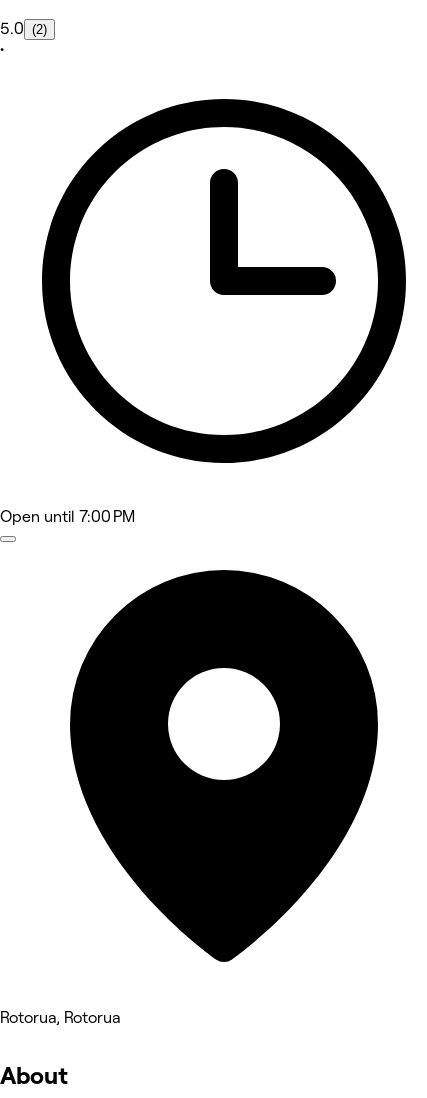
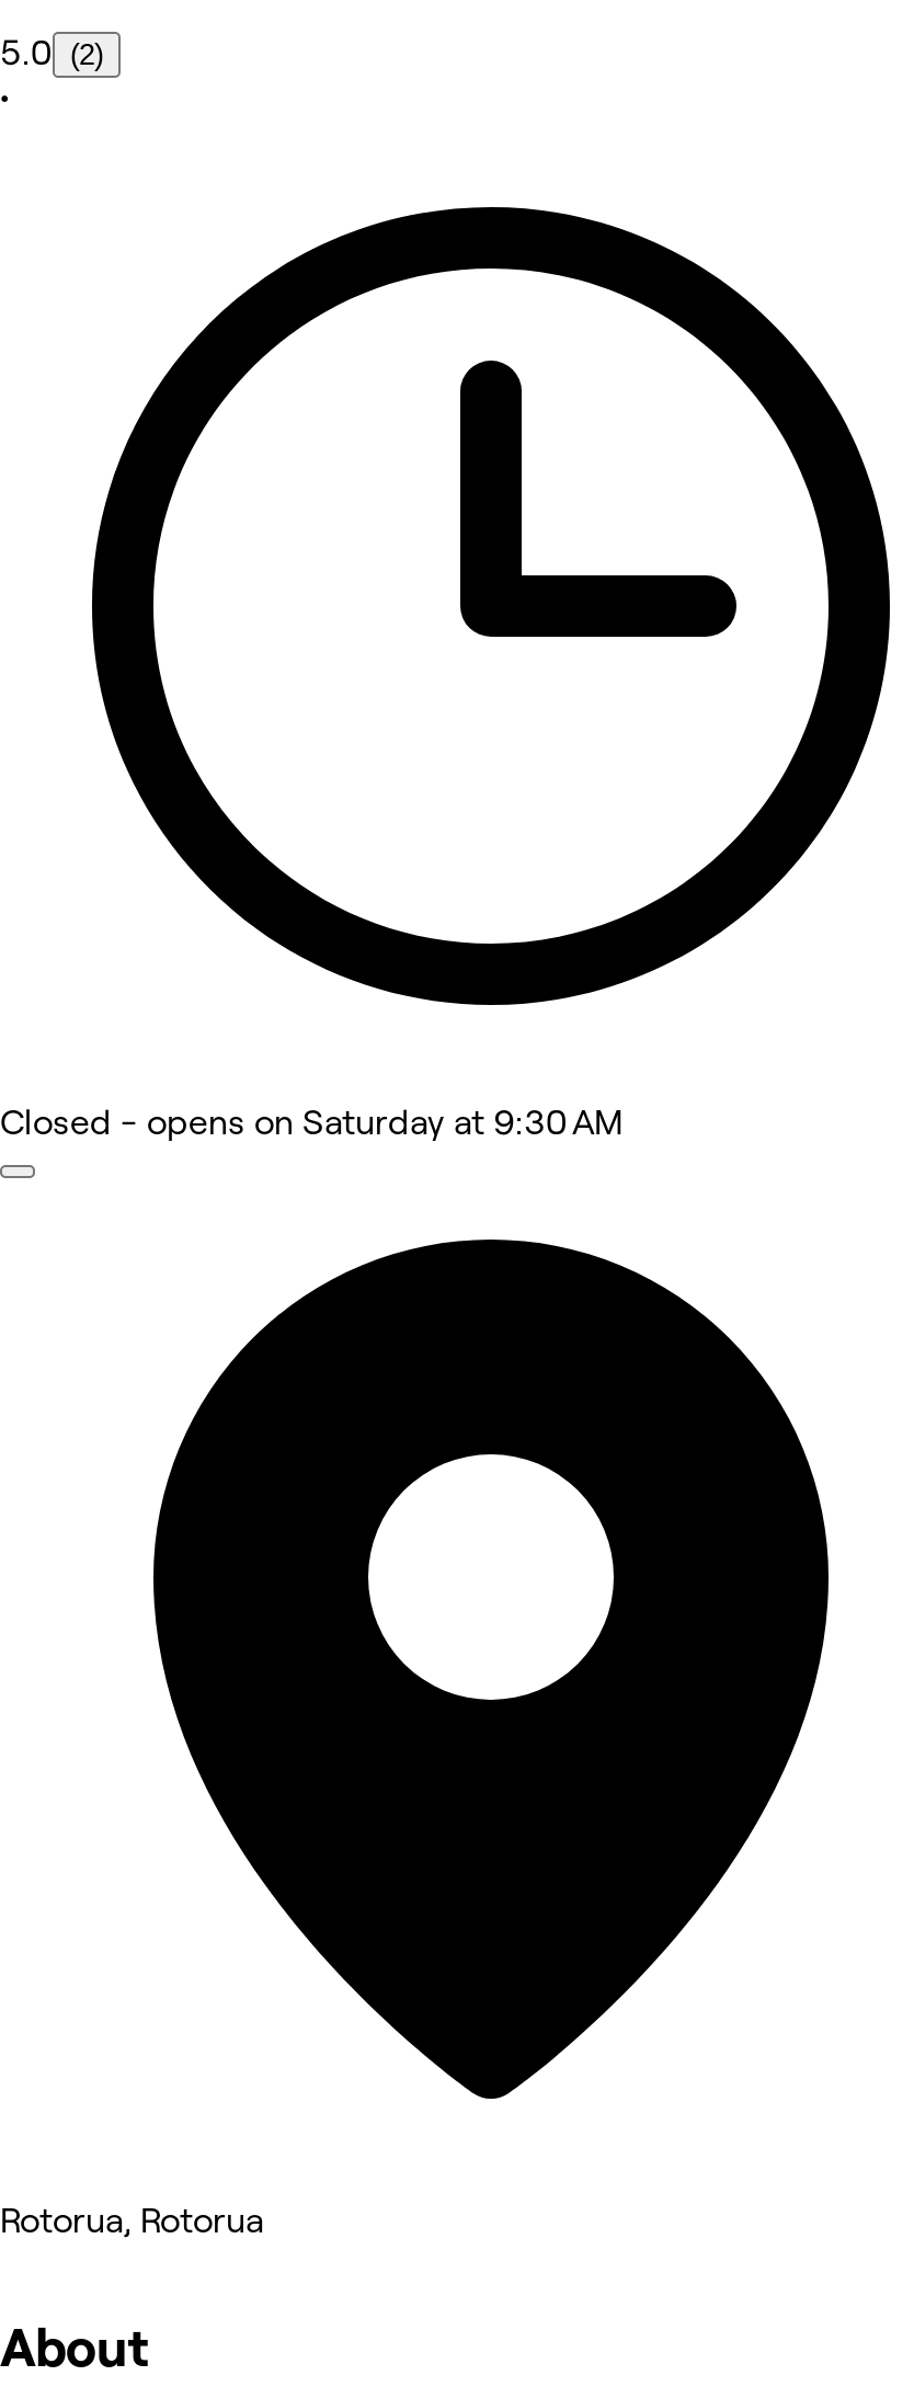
- Open until 7:00 PM
+ Closed - opens on Saturday at 9:30 AM
